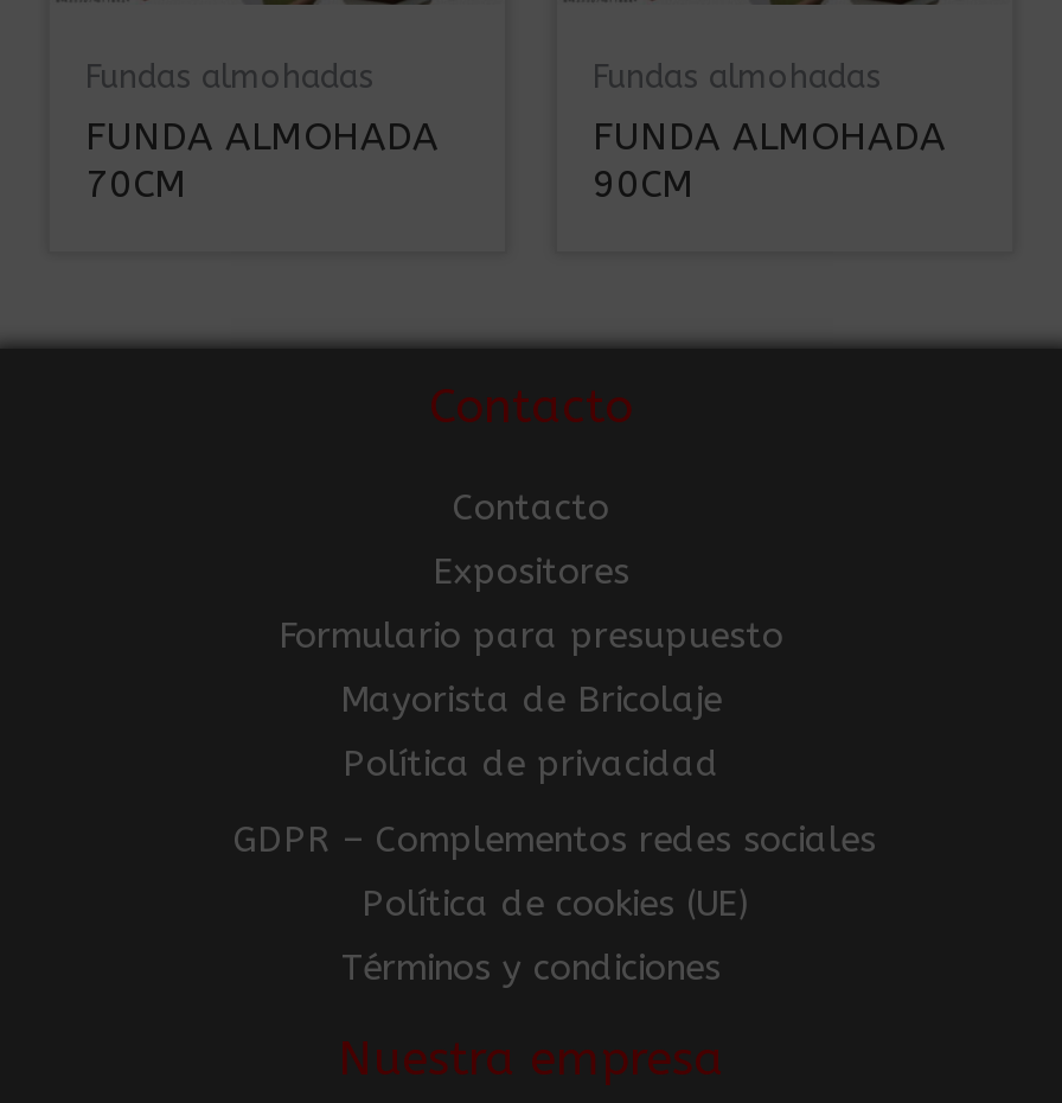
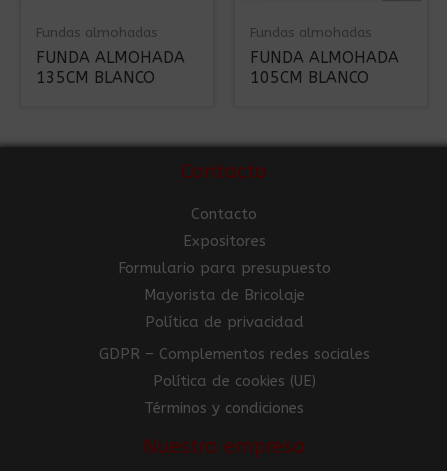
- 70CM
+ 135CM BLANCO

- 90CM
+ 105CM BLANCO
